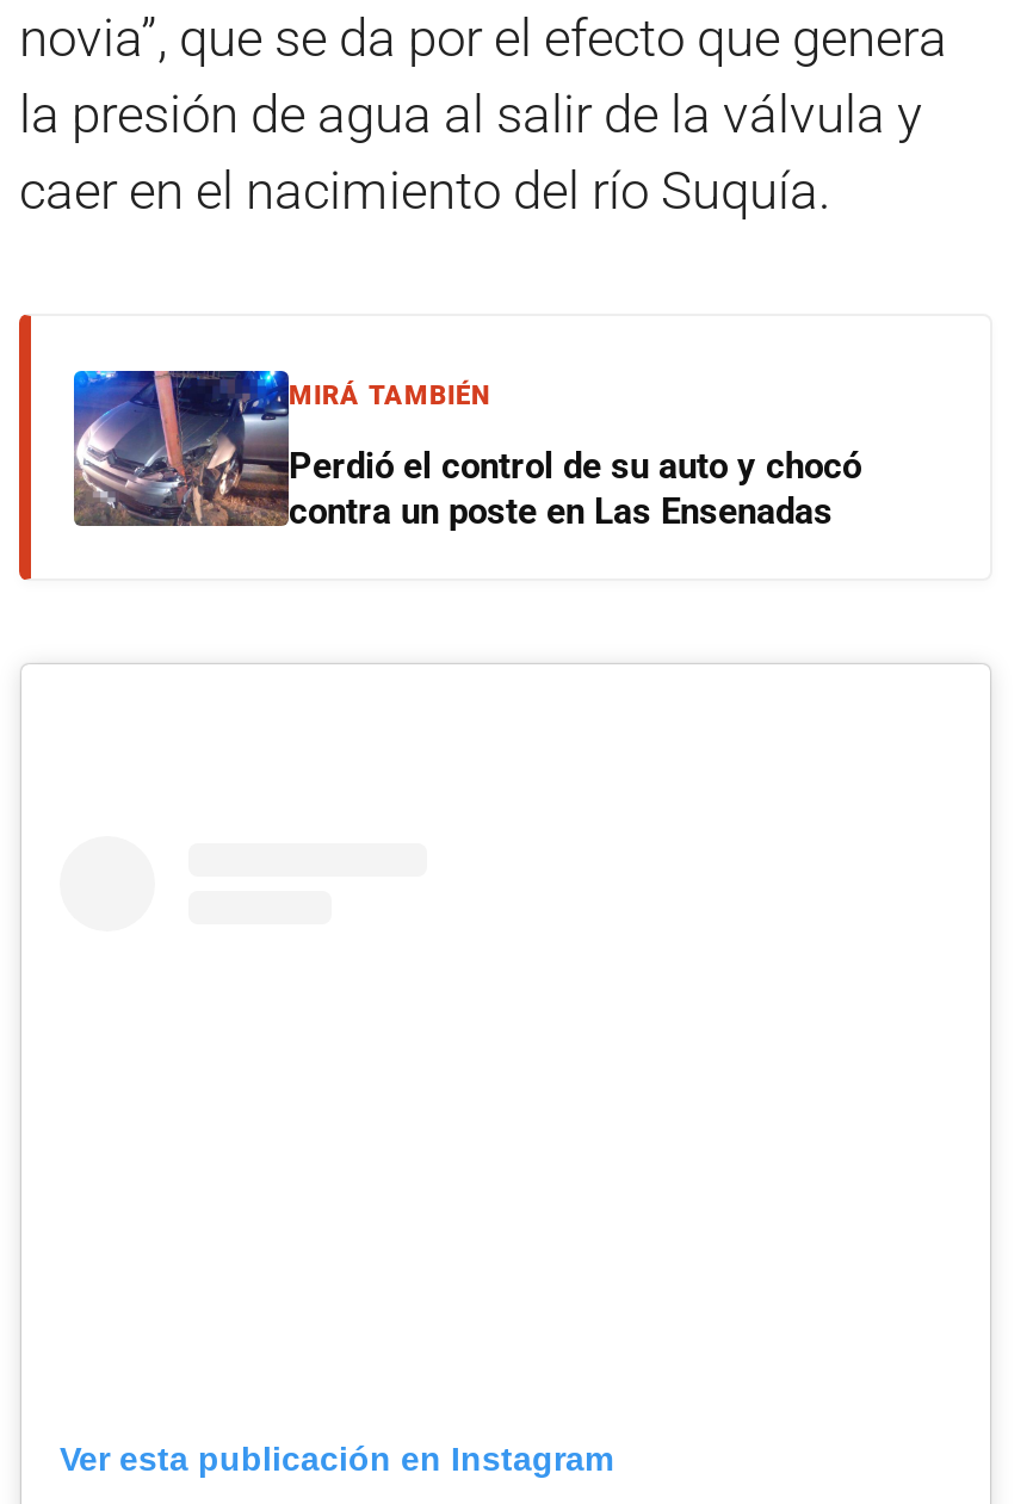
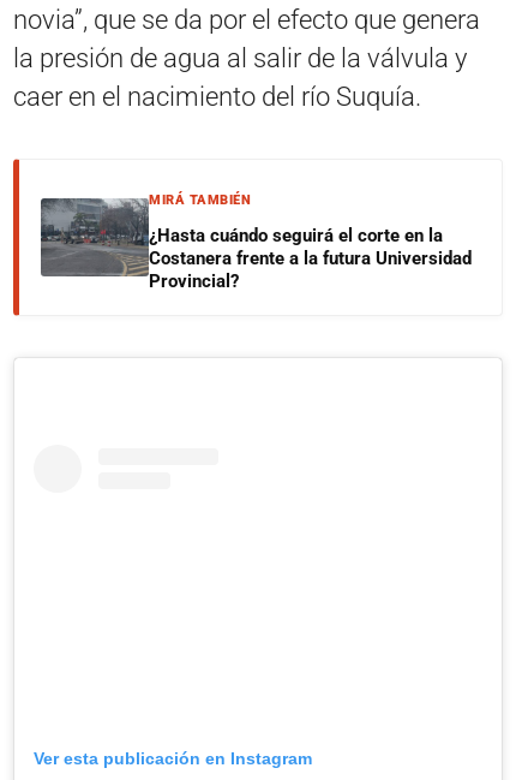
- [image]
- Perdió el control de su auto y chocó
- contra un poste en Las Ensenadas
+ [image]
+ ¿Hasta cuándo seguirá el corte en la
+ Costanera frente a la futura Universidad
+ Provincial?
